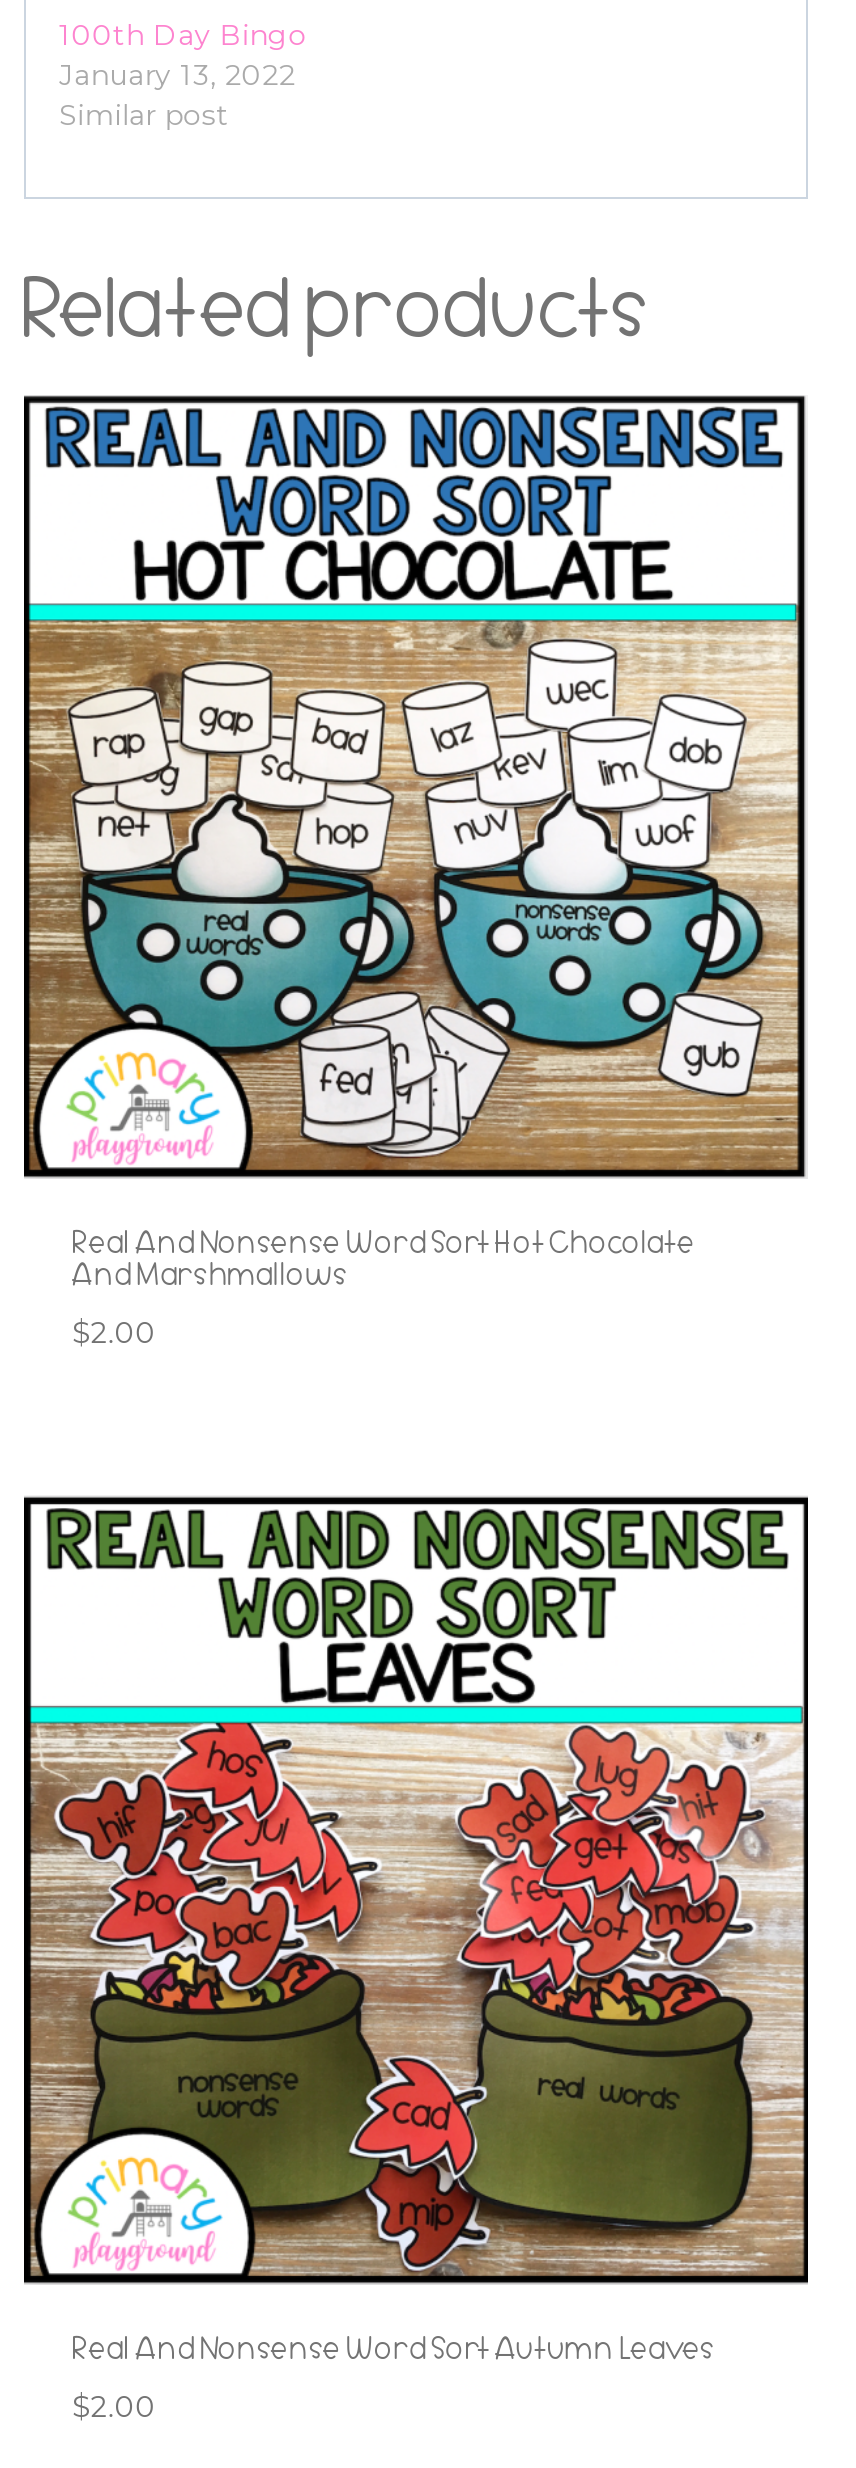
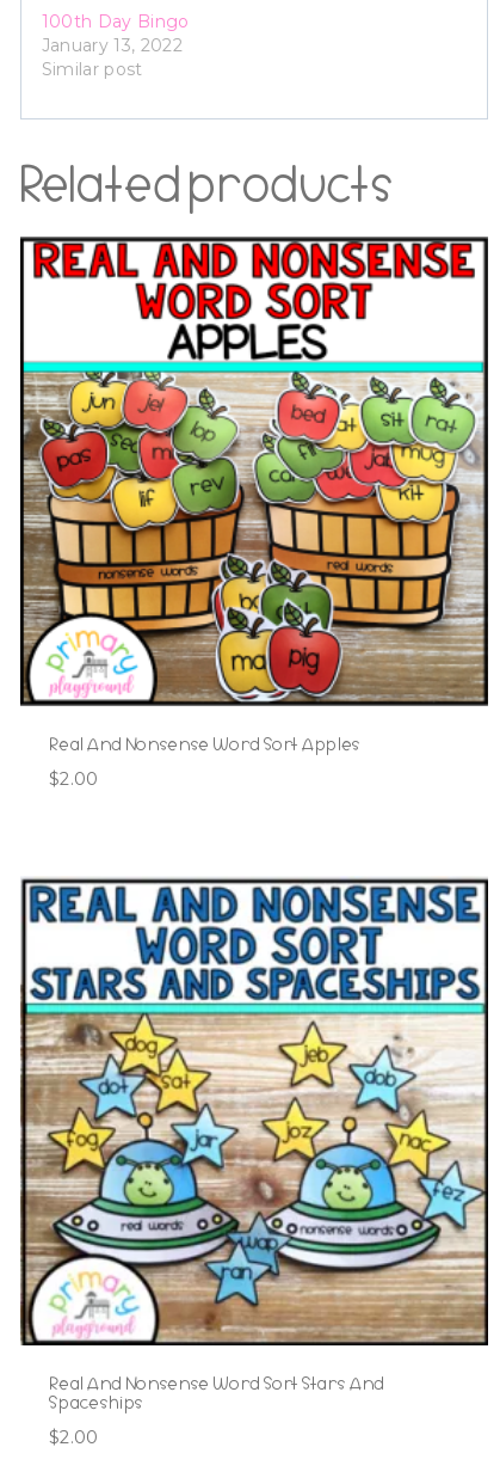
- [image]
- Real And Nonsense Word Sort Hot Chocolate
- And Marshmallows
+ [image]
+ Real And Nonsense Word Sort Apples

- [image]
- Real And Nonsense Word Sort Autumn Leaves
+ [image]
+ Real And Nonsense Word Sort Stars And
+ Spaceships
